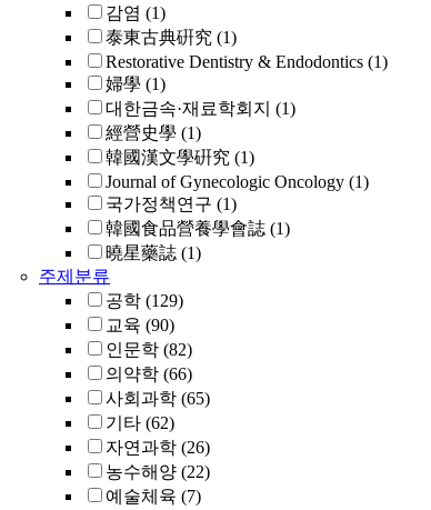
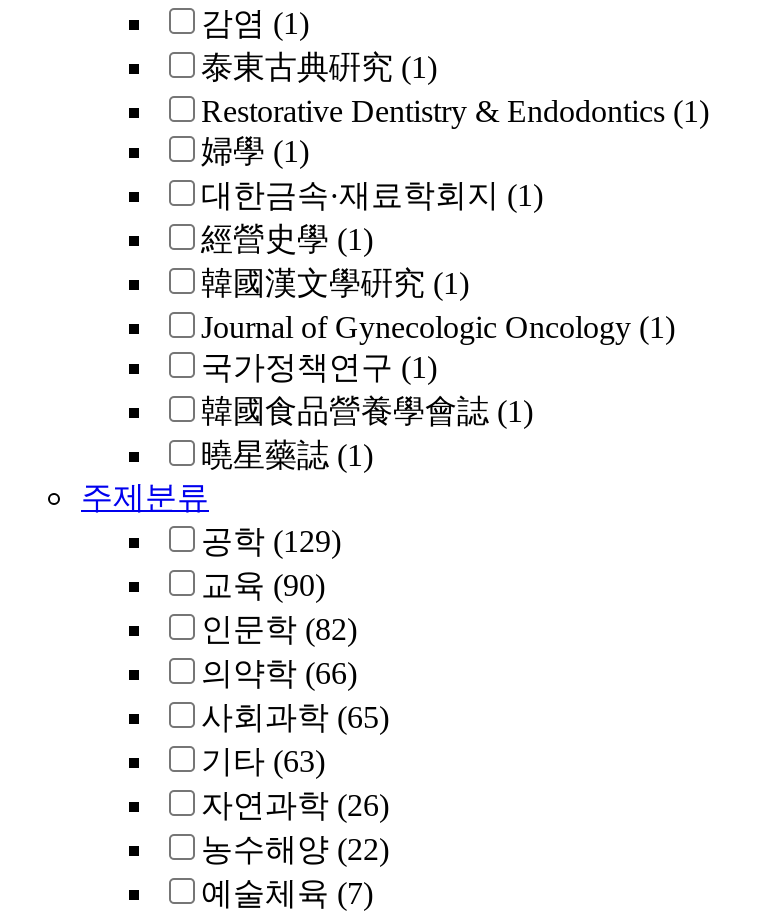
- 기타 (62)
+ 기타 (63)
